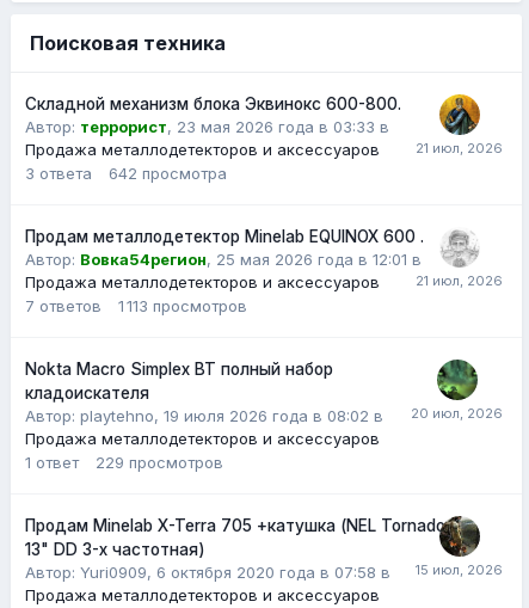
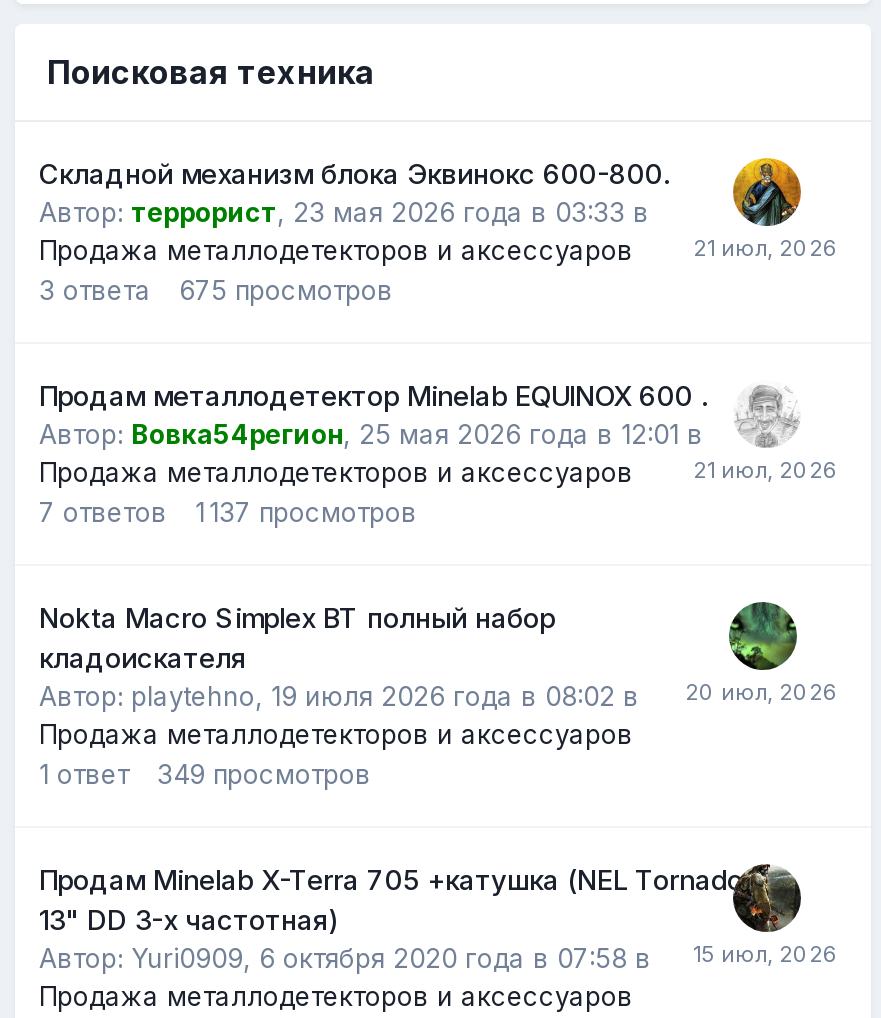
- 642 просмотра
+ 675 просмотров

- 7 ответов 1 113 просмотров
+ 7 ответов 1 137 просмотров

- 1 ответ 229 просмотров
+ 1 ответ 349 просмотров
